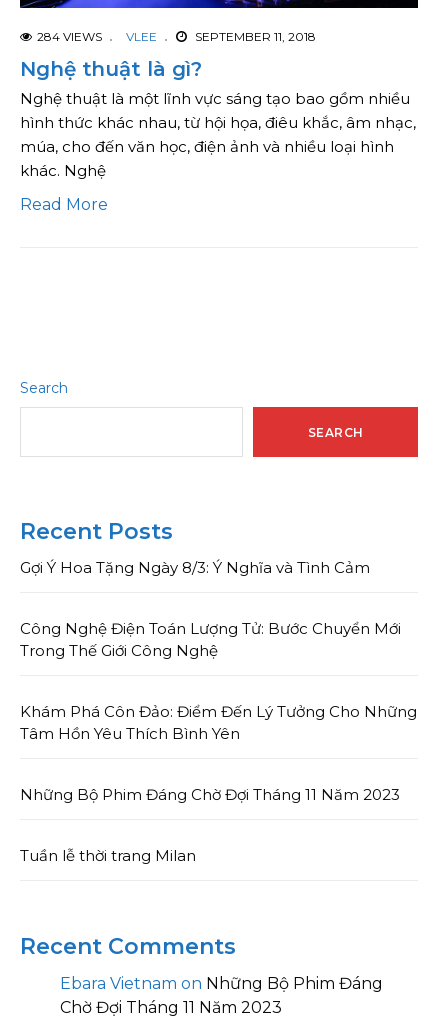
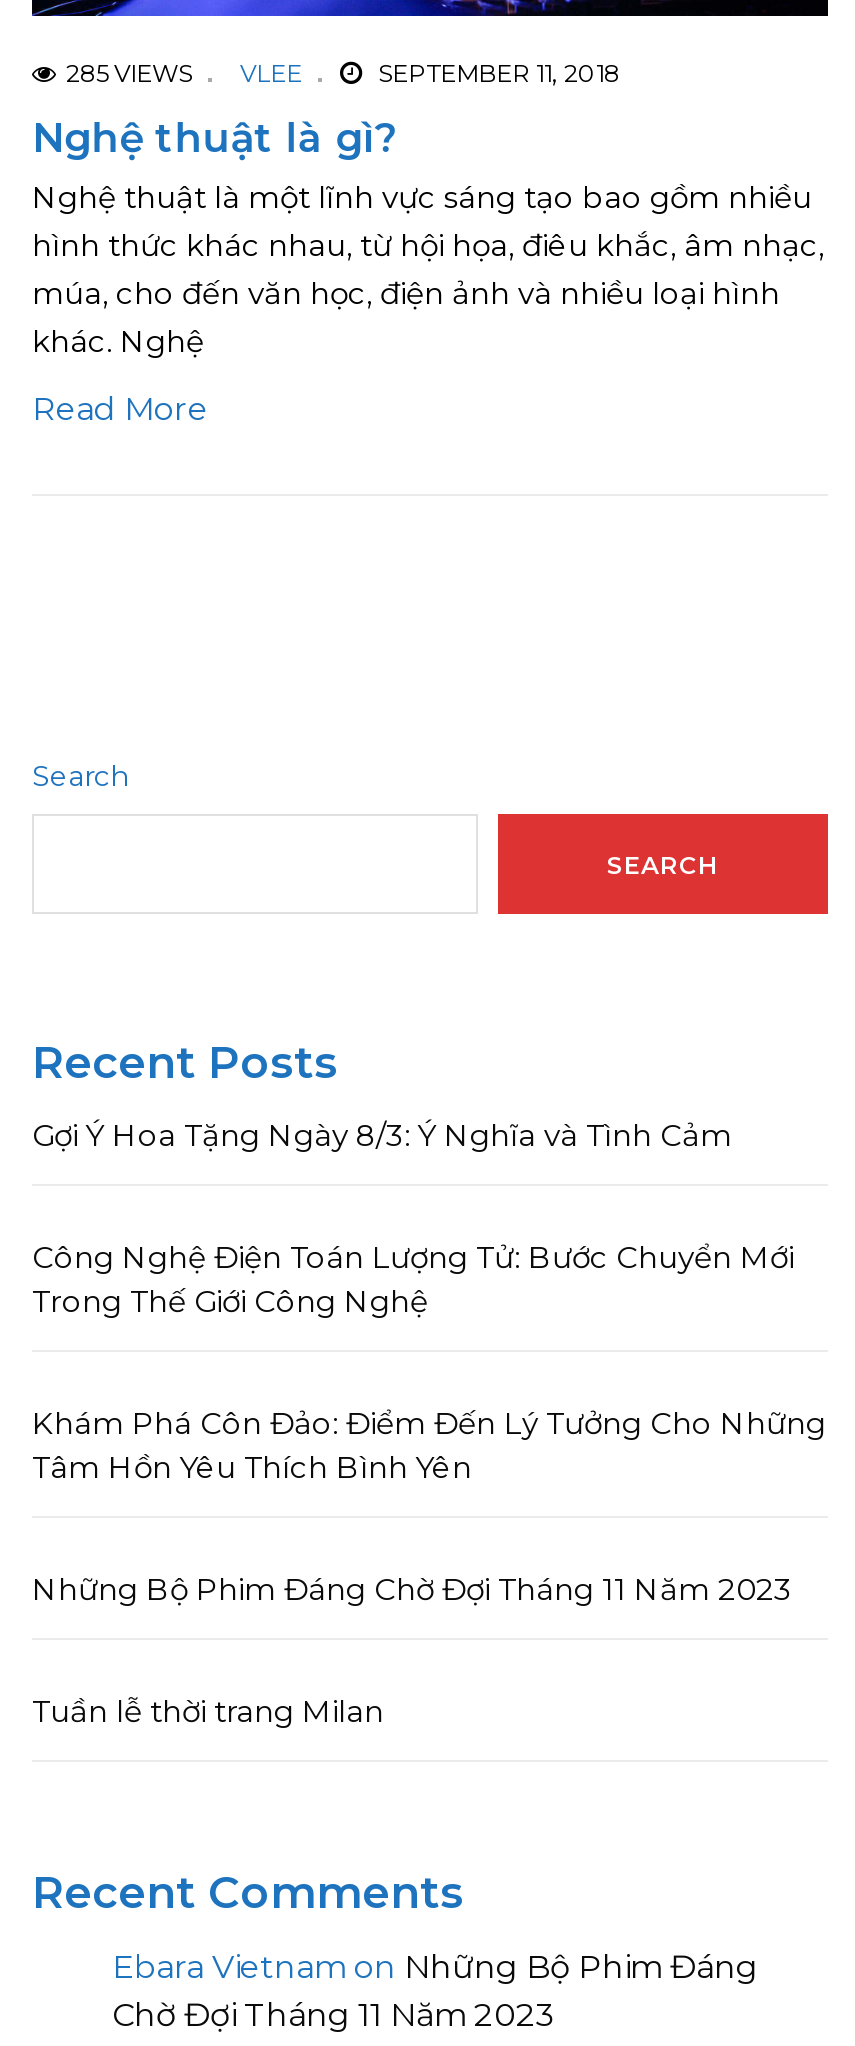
- 284 VIEWS VLEE
+ 285 VIEWS VLEE
